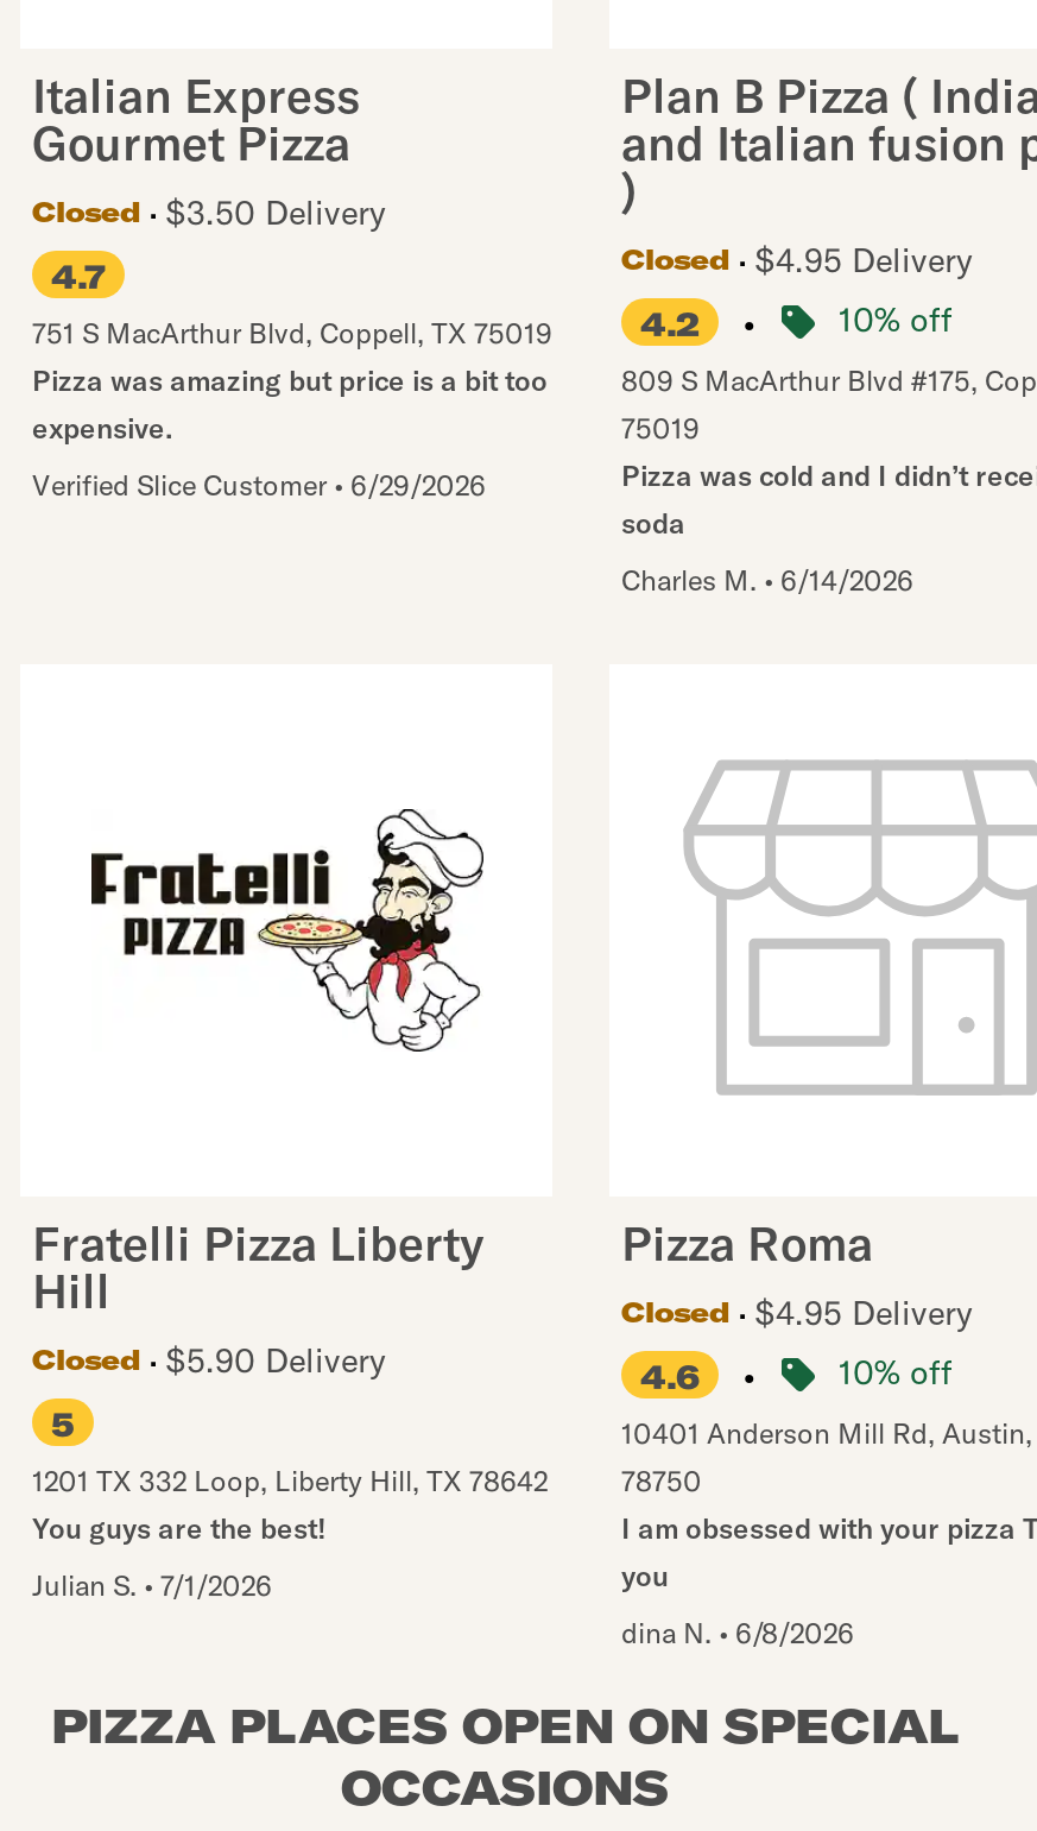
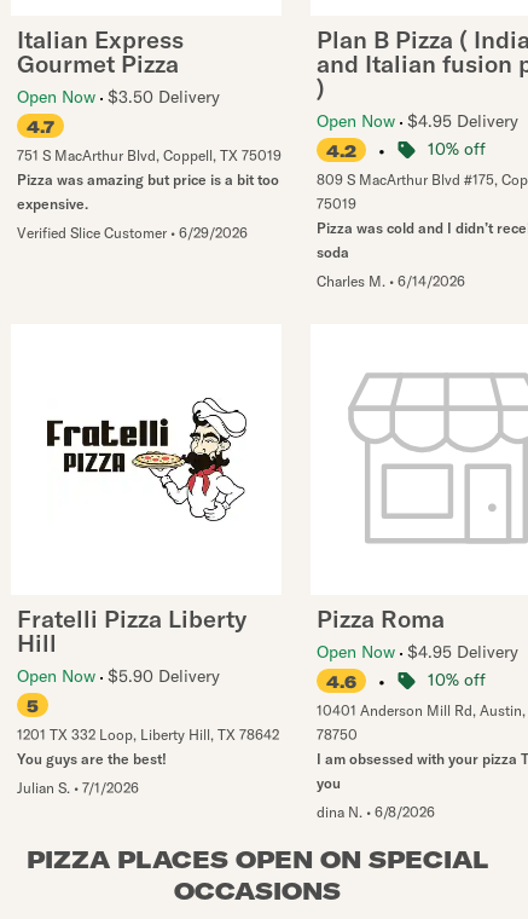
- Closed
- $3.50 Delivery
+ Open Now $3.50 Delivery

- Closed
- $4.95 Delivery
+ Open Now $4.95 Delivery

- Closed
- $4.95 Delivery
+ Open Now $4.95 Delivery

- Closed
- $5.90 Delivery
+ Open Now $5.90 Delivery
